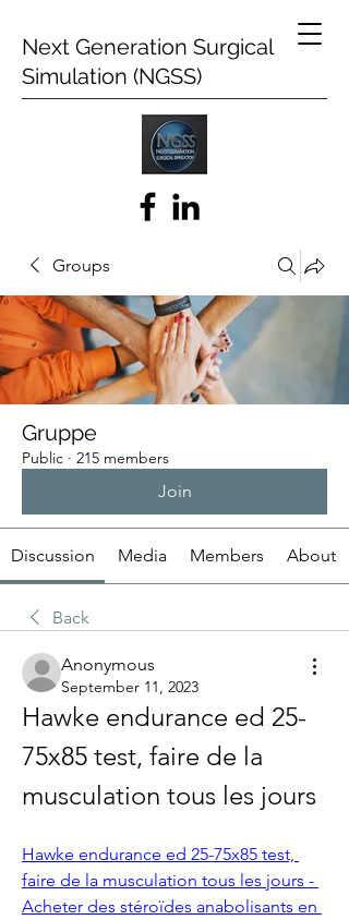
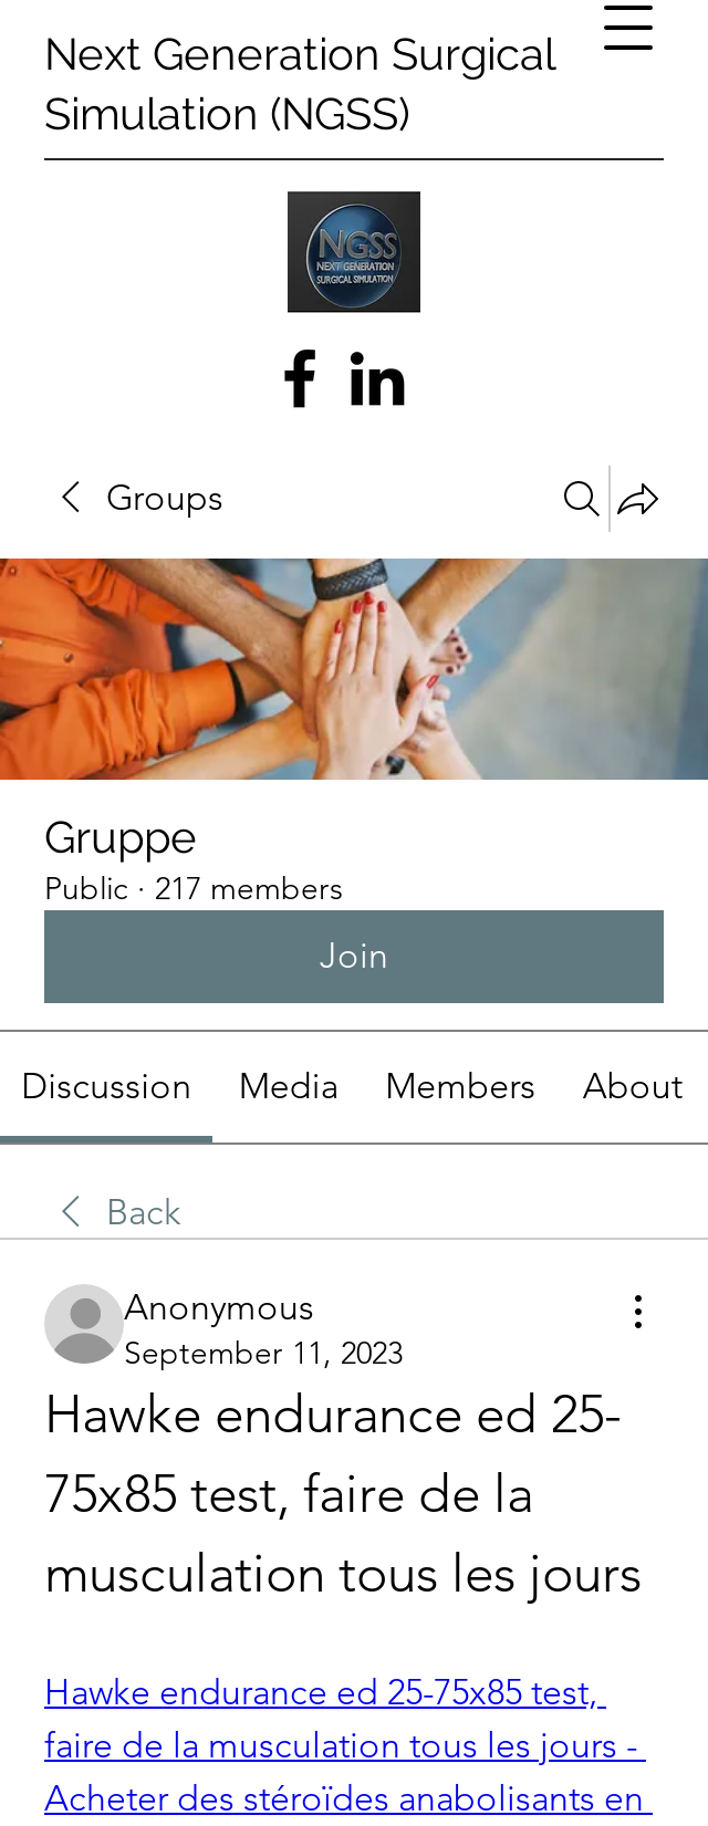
- Public · 215 members
+ Public · 217 members
